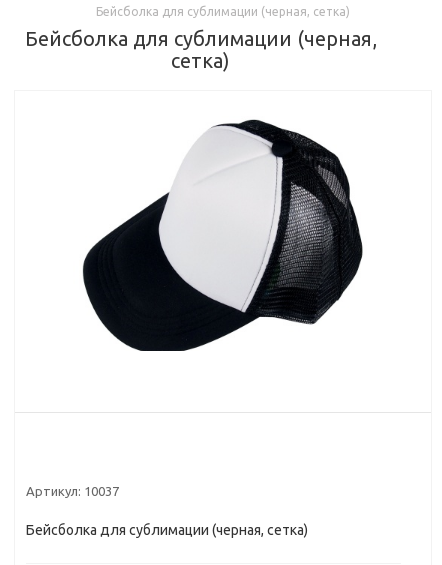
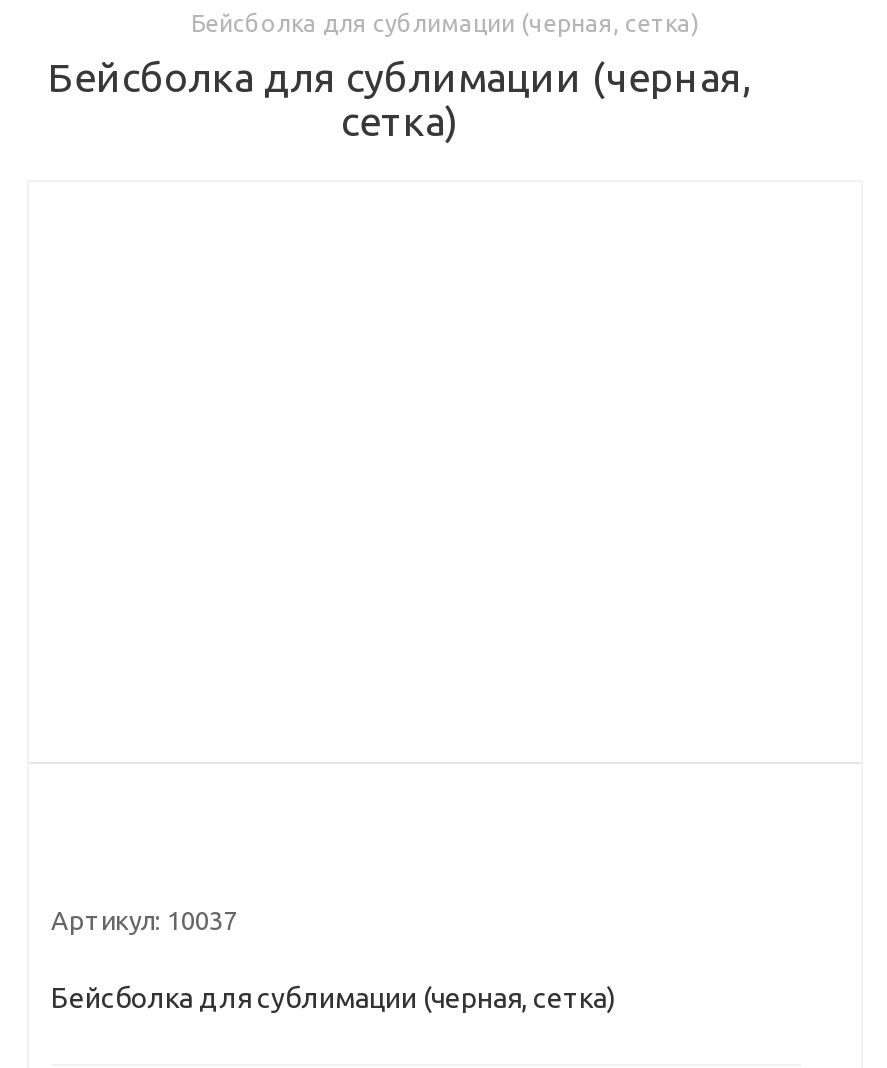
- [image]
